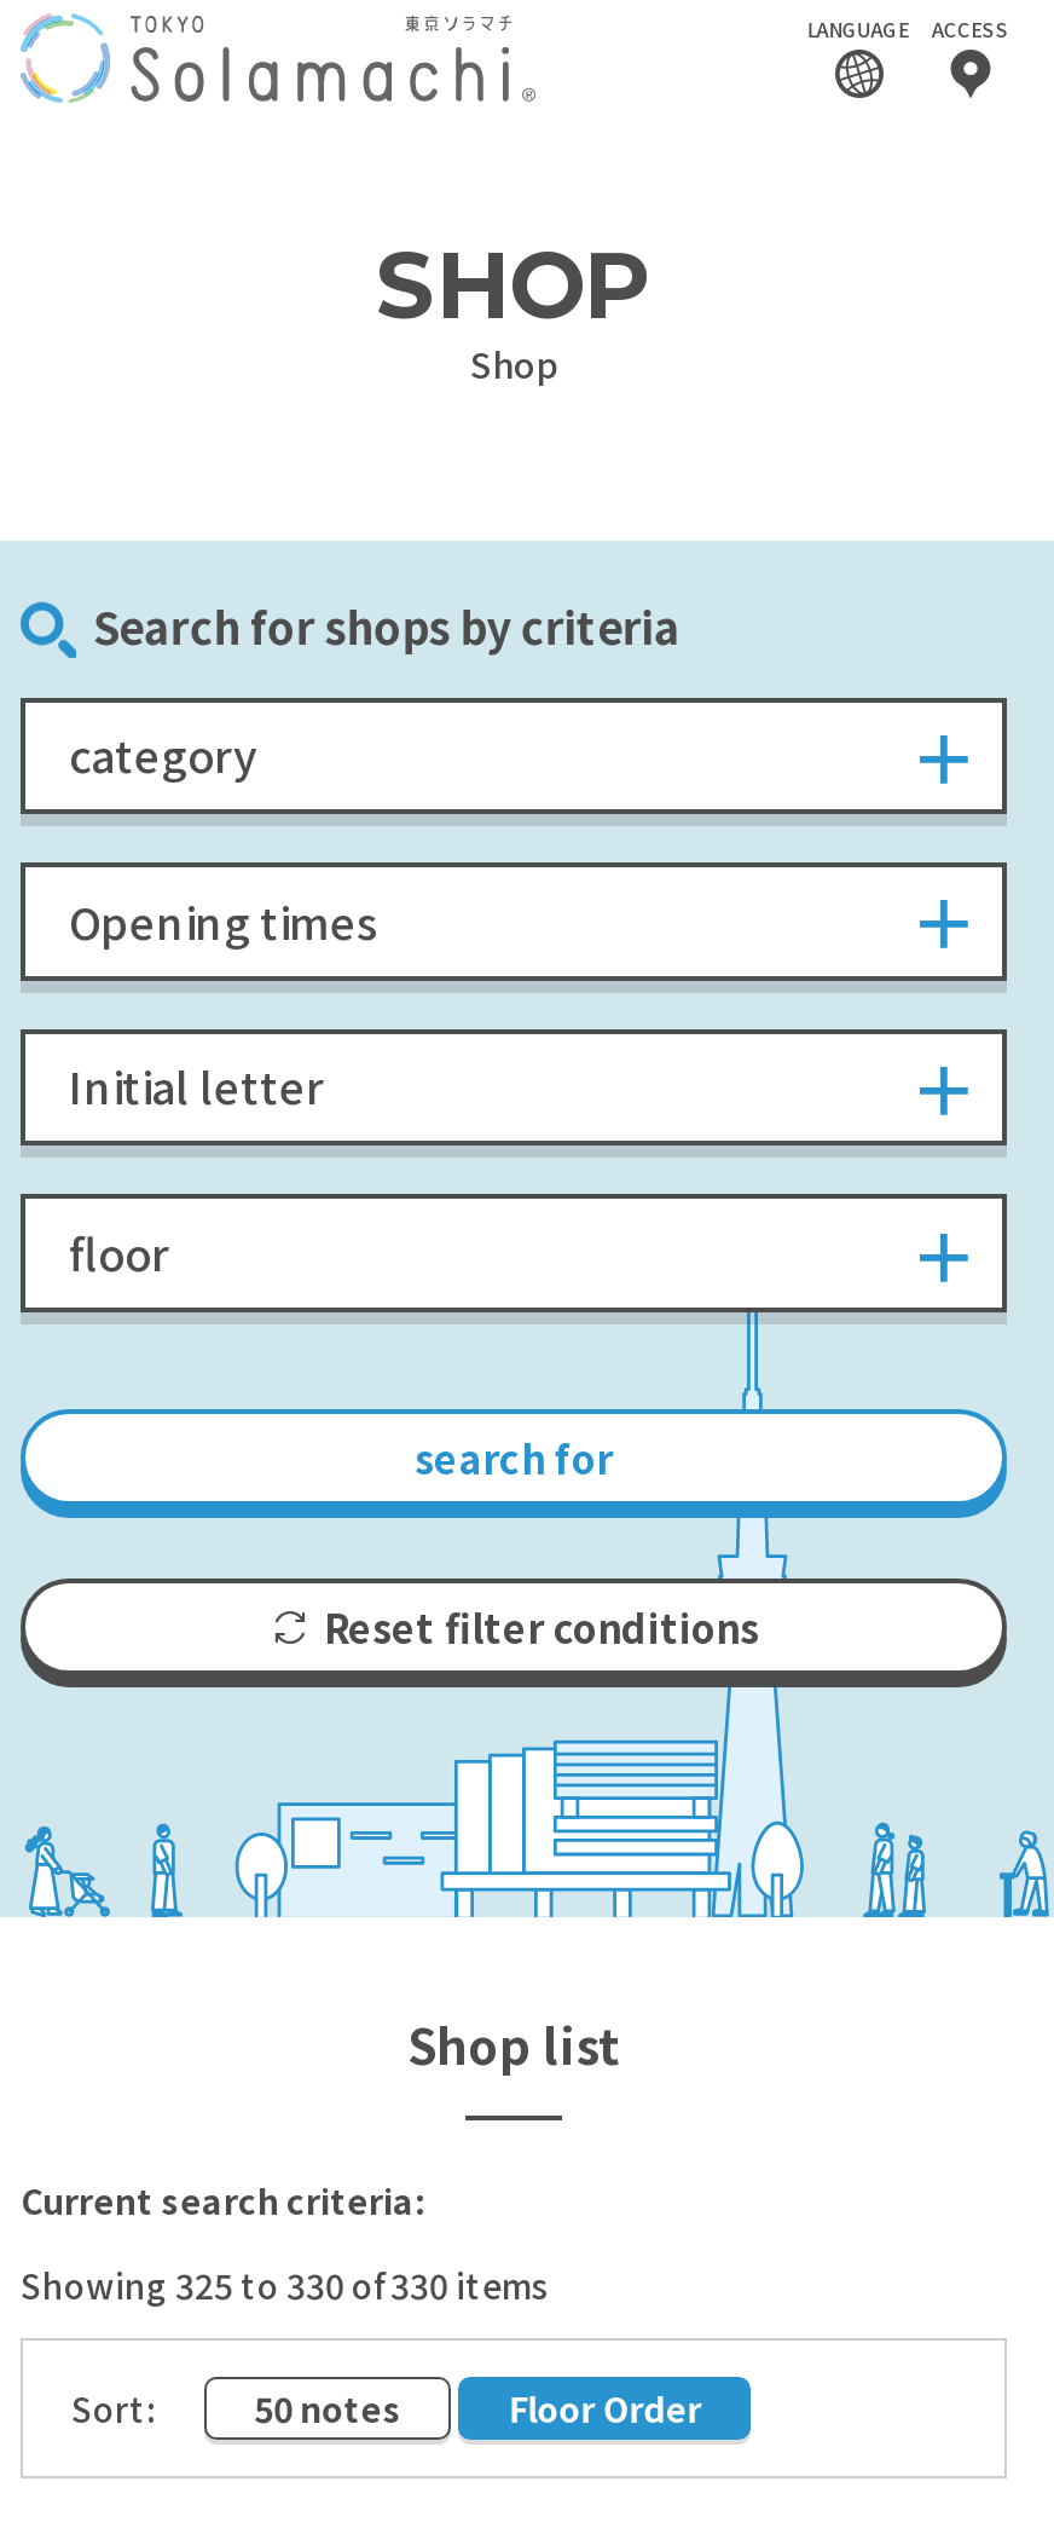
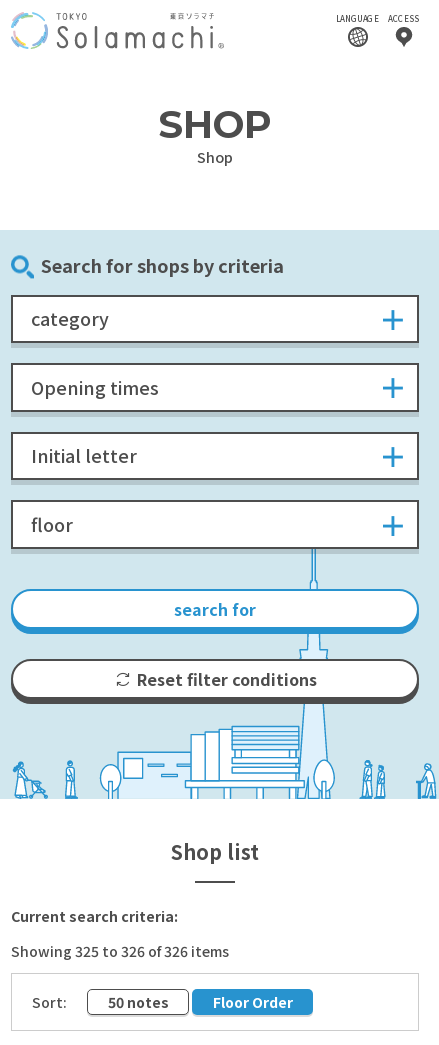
- Showing 325 to 330 of 330 items
+ Showing 325 to 326 of 326 items
